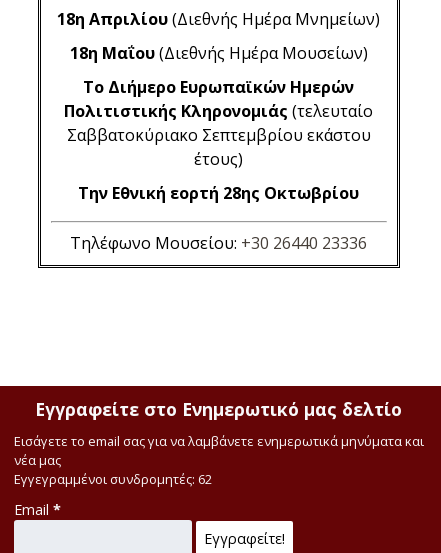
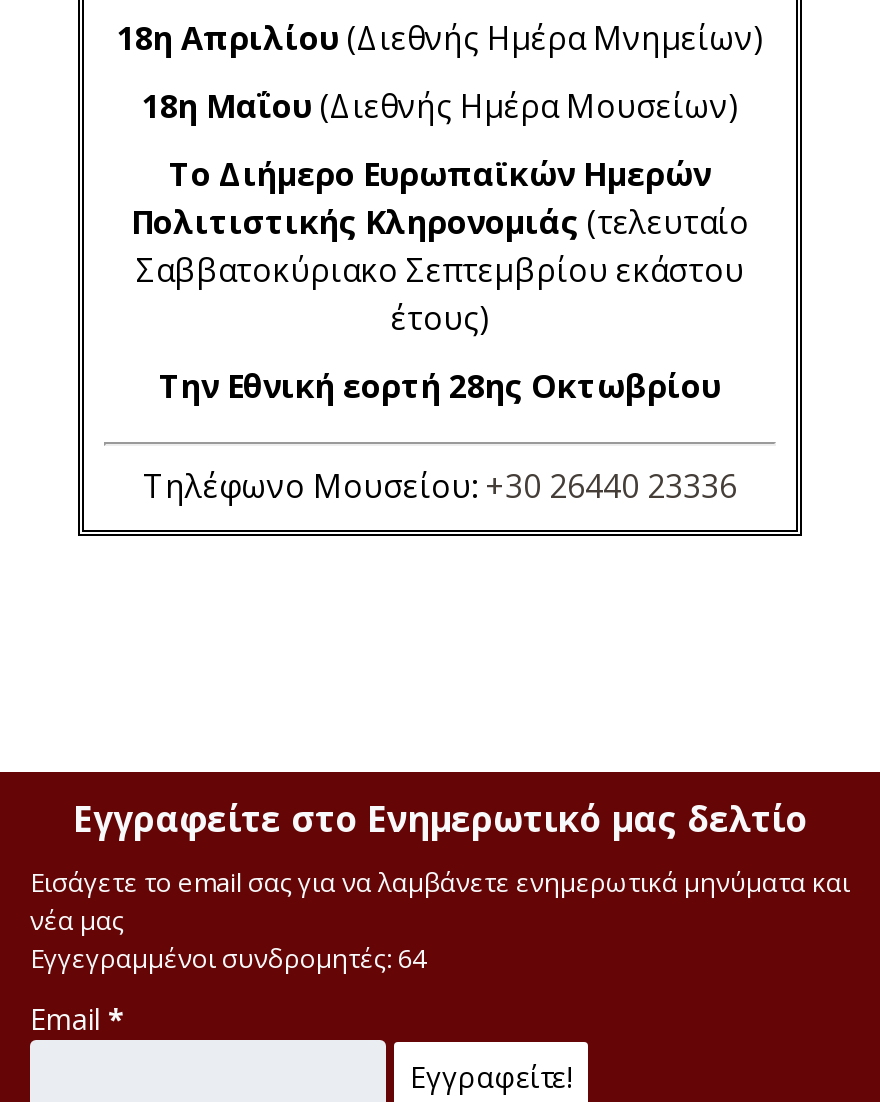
- Εγγεγραμμένοι συνδρομητές: 62
+ Εγγεγραμμένοι συνδρομητές: 64
